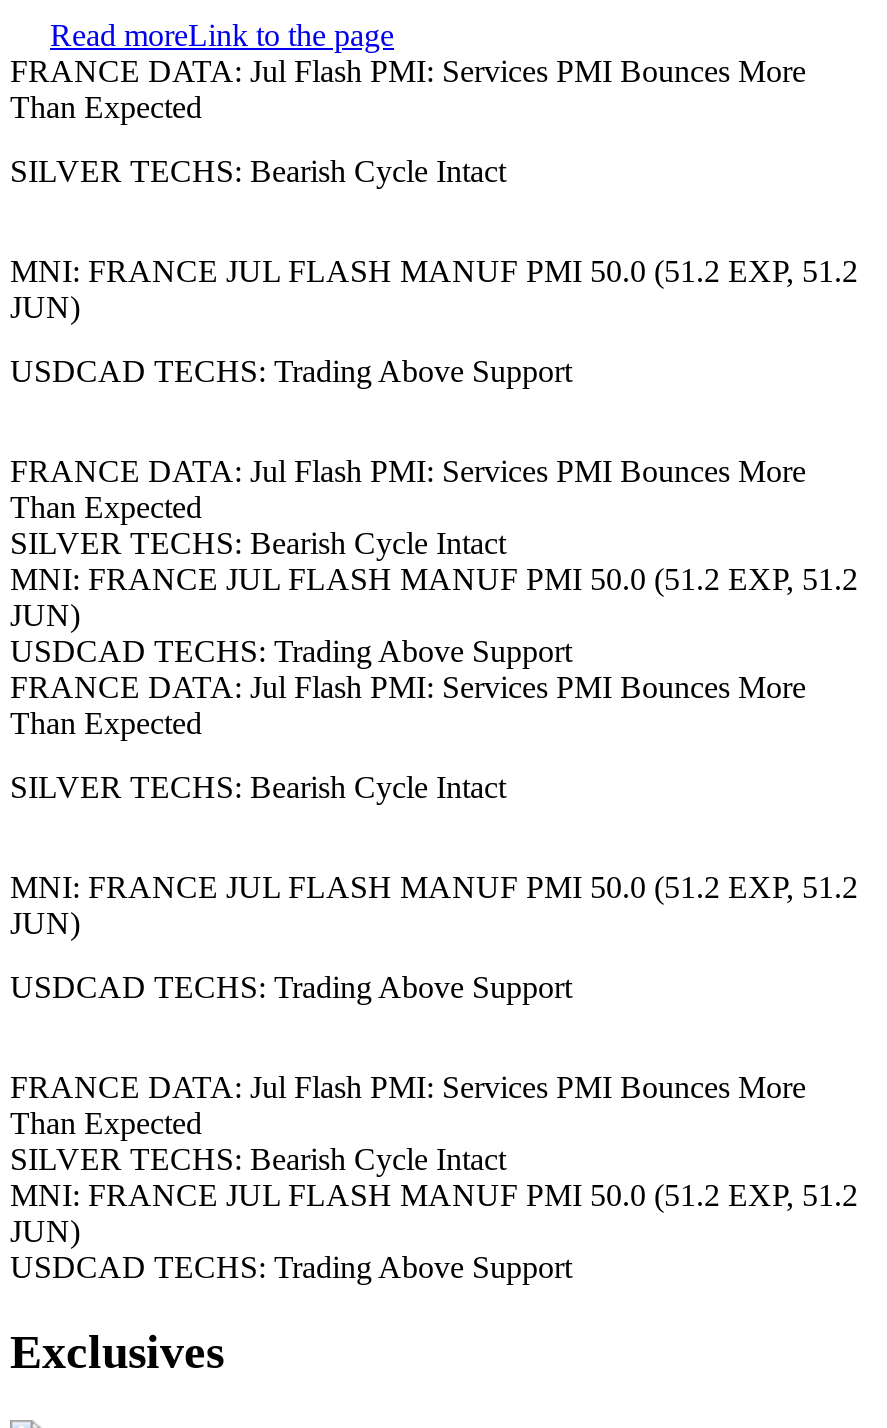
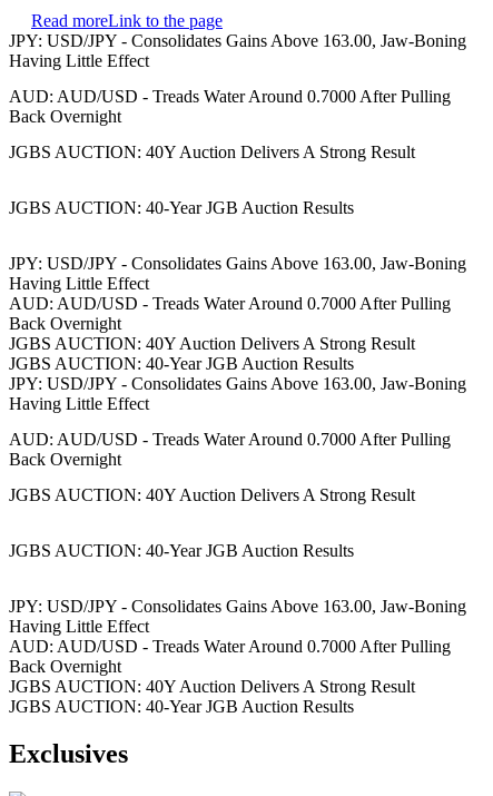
- FRANCE DATA: Jul Flash PMI: Services PMI Bounces More
- Than Expected
+ JPY: USD/JPY - Consolidates Gains Above 163.00, Jaw-Boning
+ Having Little Effect

- SILVER TECHS: Bearish Cycle Intact
+ AUD: AUD/USD - Treads Water Around 0.7000 After Pulling
+ Back Overnight

- MNI: FRANCE JUL FLASH MANUF PMI 50.0 (51.2 EXP, 51.2
- JUN)
+ JGBS AUCTION: 40Y Auction Delivers A Strong Result

- USDCAD TECHS: Trading Above Support
+ JGBS AUCTION: 40-Year JGB Auction Results

- FRANCE DATA: Jul Flash PMI: Services PMI Bounces More
- Than Expected
- SILVER TECHS: Bearish Cycle Intact
- MNI: FRANCE JUL FLASH MANUF PMI 50.0 (51.2 EXP, 51.2
- JUN)
- USDCAD TECHS: Trading Above Support
- FRANCE DATA: Jul Flash PMI: Services PMI Bounces More
- Than Expected
+ JPY: USD/JPY - Consolidates Gains Above 163.00, Jaw-Boning
+ Having Little Effect
+ AUD: AUD/USD - Treads Water Around 0.7000 After Pulling
+ Back Overnight
+ JGBS AUCTION: 40Y Auction Delivers A Strong Result
+ JGBS AUCTION: 40-Year JGB Auction Results
+ JPY: USD/JPY - Consolidates Gains Above 163.00, Jaw-Boning
+ Having Little Effect

- SILVER TECHS: Bearish Cycle Intact
+ AUD: AUD/USD - Treads Water Around 0.7000 After Pulling
+ Back Overnight

- MNI: FRANCE JUL FLASH MANUF PMI 50.0 (51.2 EXP, 51.2
- JUN)
+ JGBS AUCTION: 40Y Auction Delivers A Strong Result

- USDCAD TECHS: Trading Above Support
+ JGBS AUCTION: 40-Year JGB Auction Results

- FRANCE DATA: Jul Flash PMI: Services PMI Bounces More
- Than Expected
- SILVER TECHS: Bearish Cycle Intact
- MNI: FRANCE JUL FLASH MANUF PMI 50.0 (51.2 EXP, 51.2
- JUN)
- USDCAD TECHS: Trading Above Support
+ JPY: USD/JPY - Consolidates Gains Above 163.00, Jaw-Boning
+ Having Little Effect
+ AUD: AUD/USD - Treads Water Around 0.7000 After Pulling
+ Back Overnight
+ JGBS AUCTION: 40Y Auction Delivers A Strong Result
+ JGBS AUCTION: 40-Year JGB Auction Results
